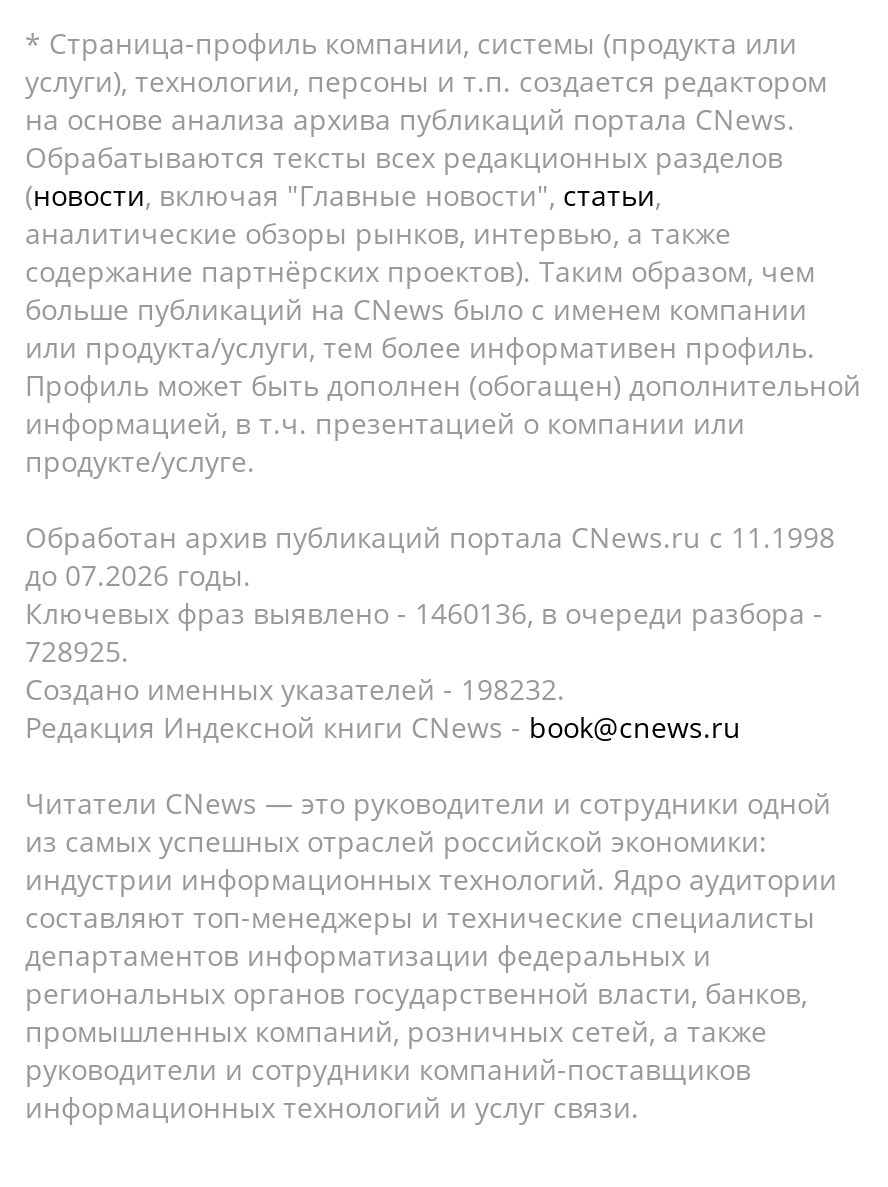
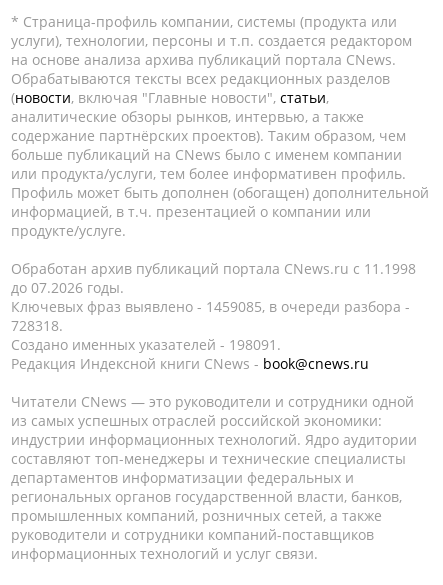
- Ключевых фраз выявлено - 1460136, в очереди разбора -
+ Ключевых фраз выявлено - 1459085, в очереди разбора -

- 728925.
+ 728318.

- Создано именных указателей - 198232.
+ Создано именных указателей - 198091.
